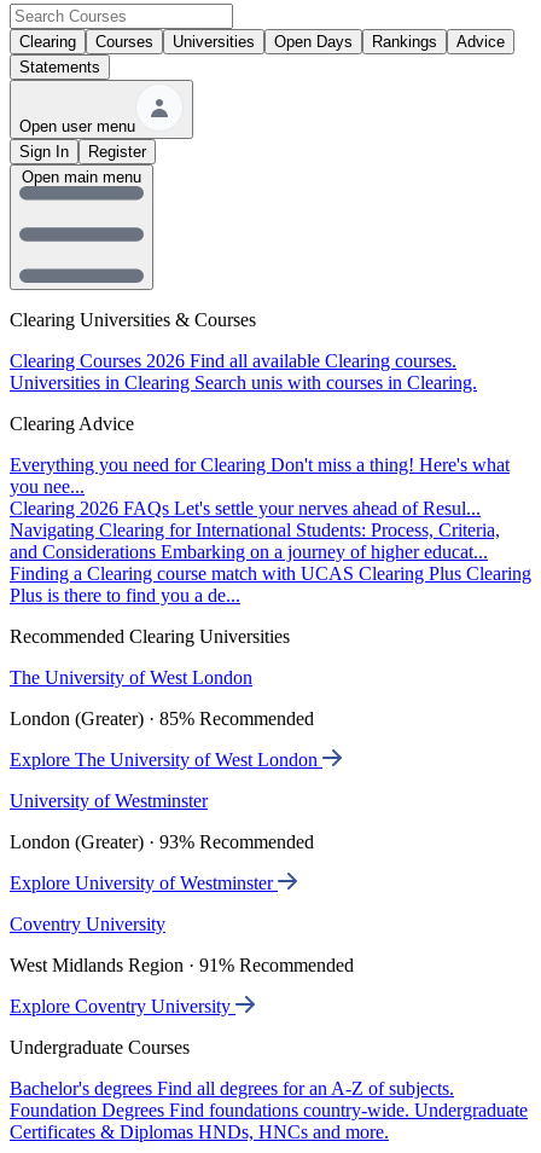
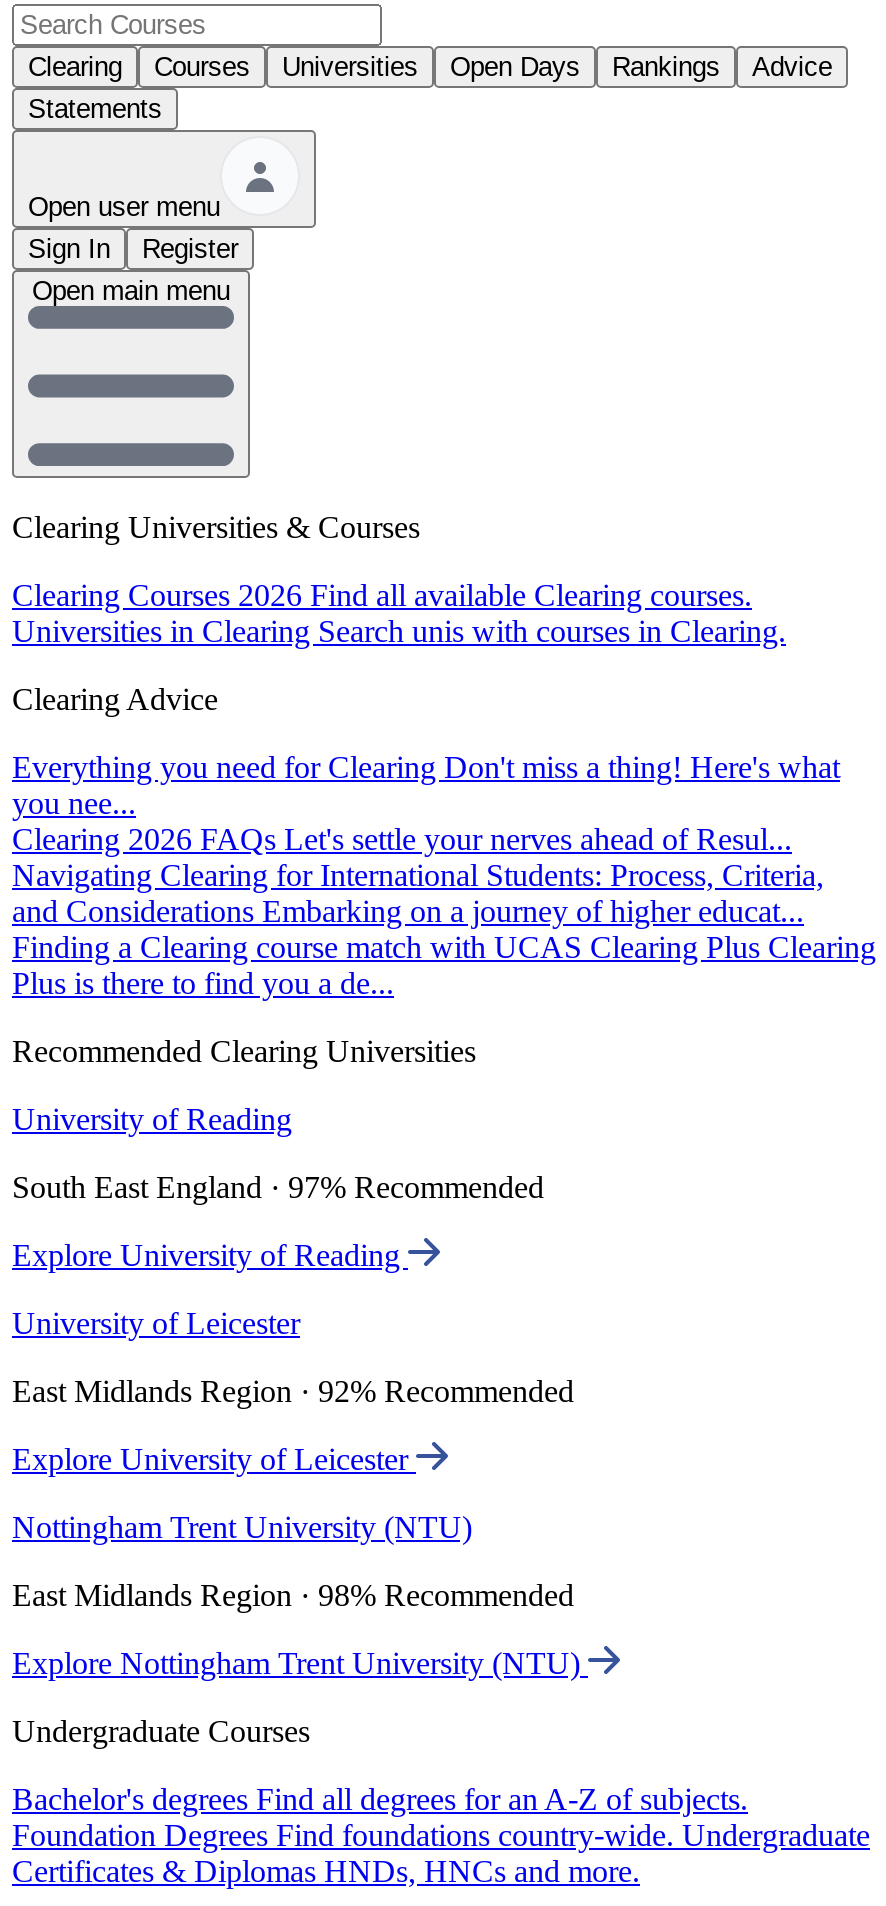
- The University of West London
+ University of Reading

- London (Greater) · 85% Recommended
+ South East England · 97% Recommended

- Explore The University of West London
+ Explore University of Reading

- University of Westminster
+ University of Leicester

- London (Greater) · 93% Recommended
+ East Midlands Region · 92% Recommended

- Explore University of Westminster
+ Explore University of Leicester

- Coventry University
+ Nottingham Trent University (NTU)

- West Midlands Region · 91% Recommended
+ East Midlands Region · 98% Recommended

- Explore Coventry University
+ Explore Nottingham Trent University (NTU)
